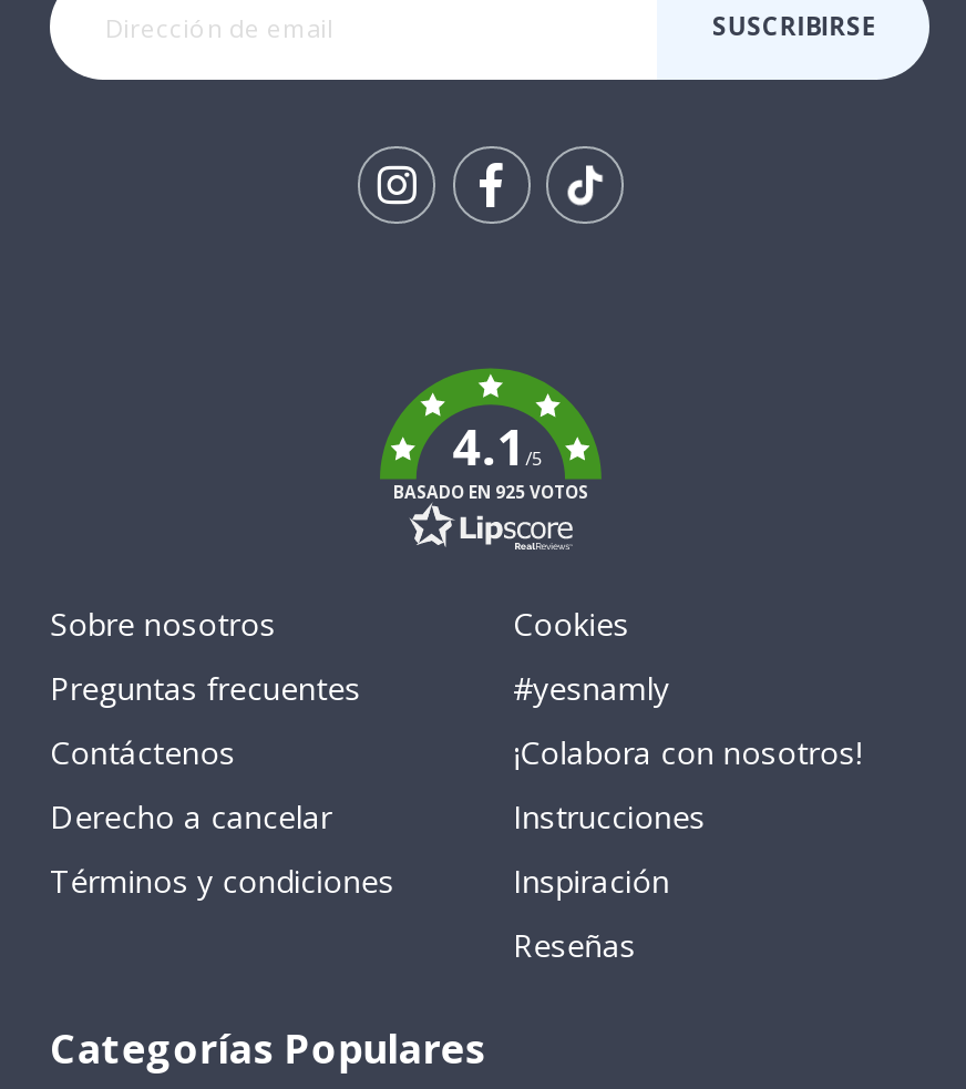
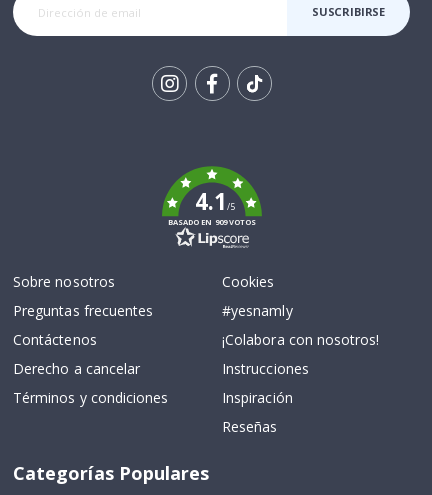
- BASADO EN 925 VOTOS
+ BASADO EN 909 VOTOS
